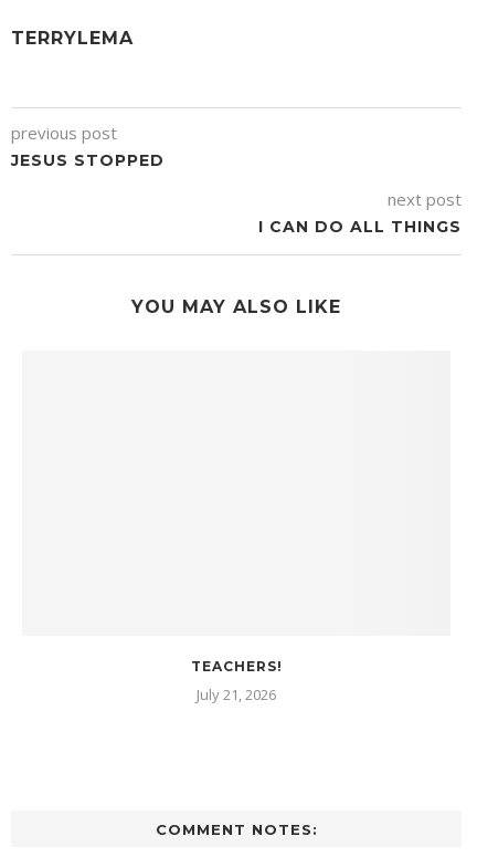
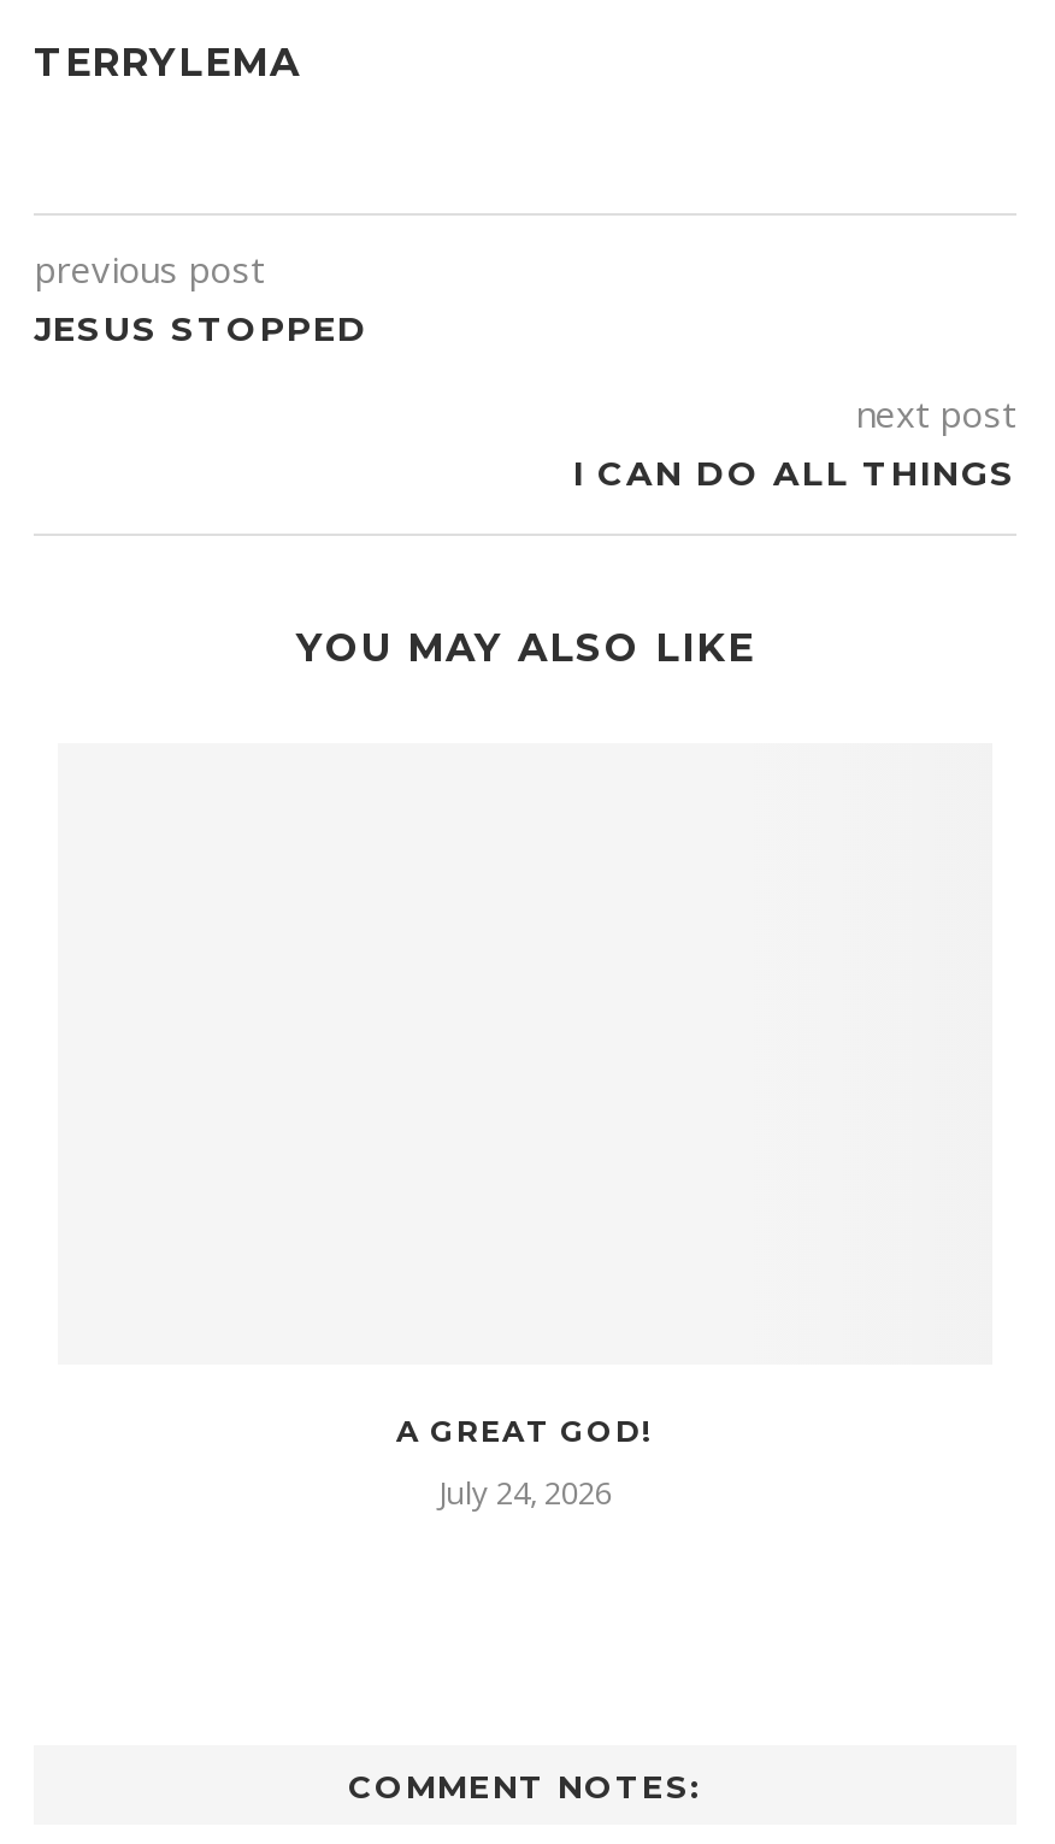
- TEACHERS!
+ A GREAT GOD!

- July 21, 2026
+ July 24, 2026
